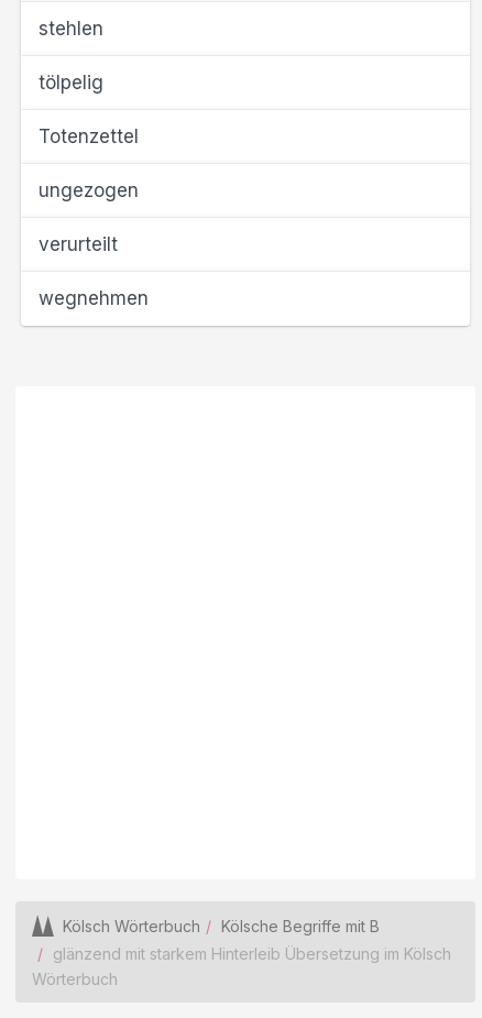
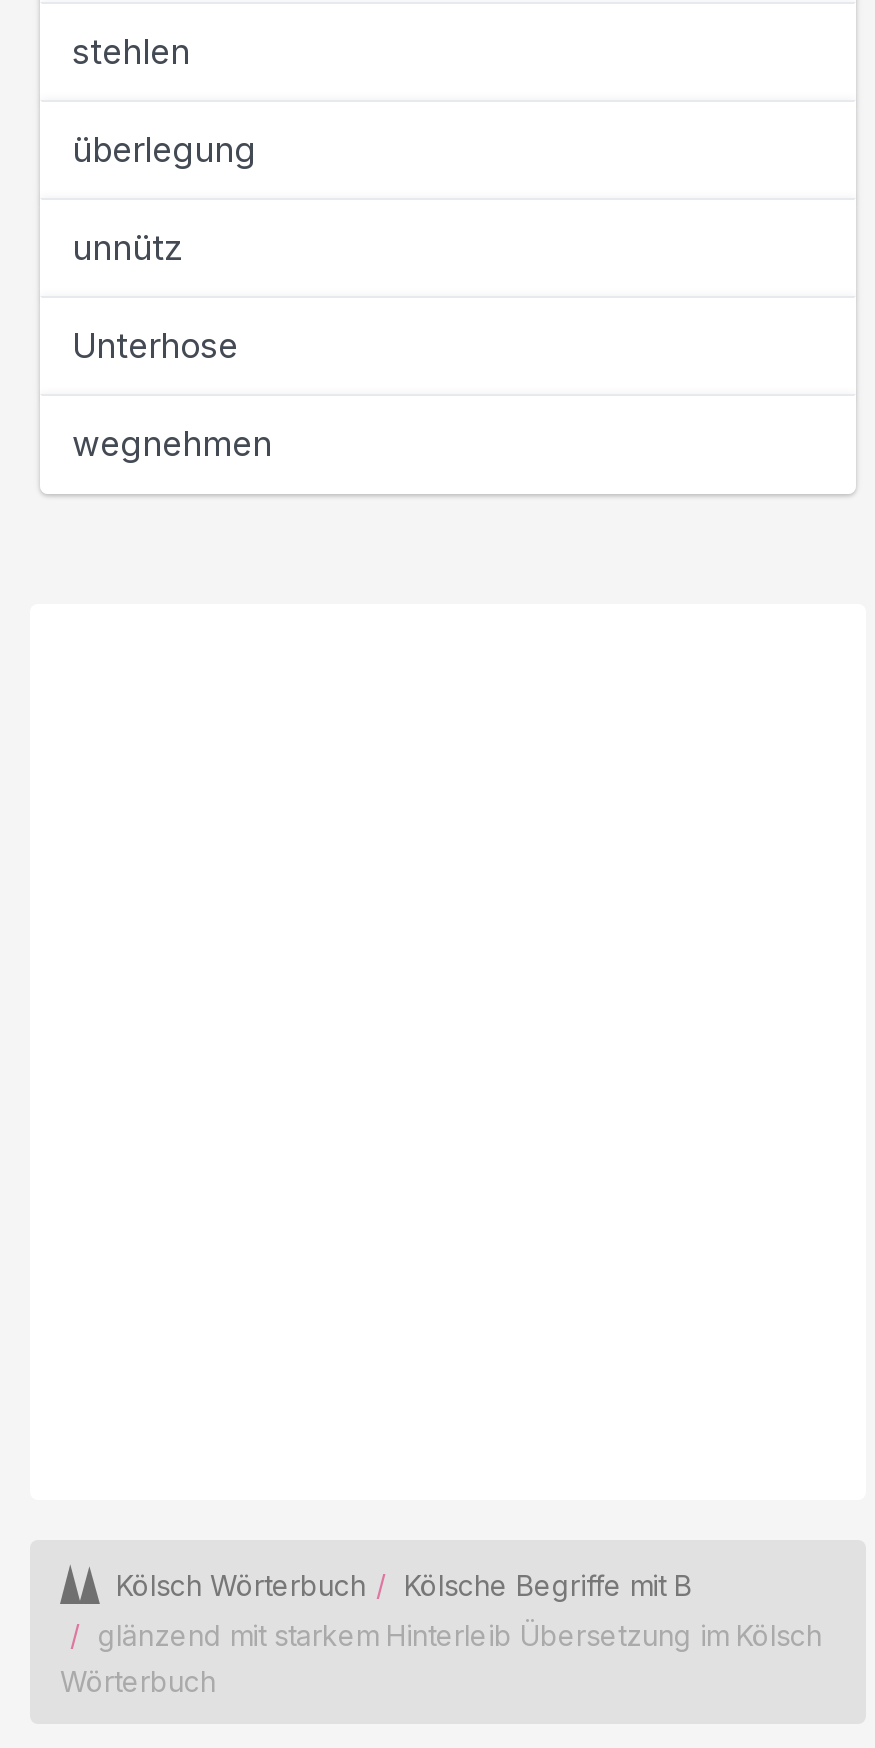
- tölpelig
- Totenzettel
- ungezogen
- verurteilt
+ überlegung
+ unnütz
+ Unterhose
